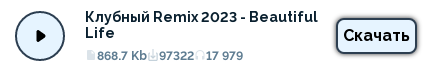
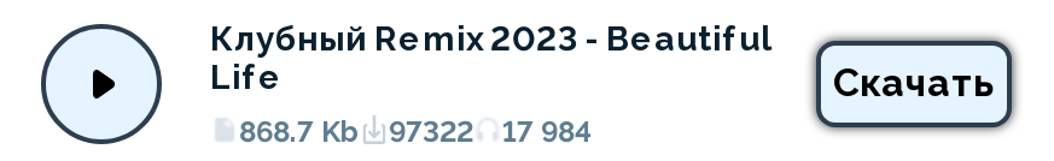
- 868.7 Kb 97322 17 979
+ 868.7 Kb 97322 17 984
